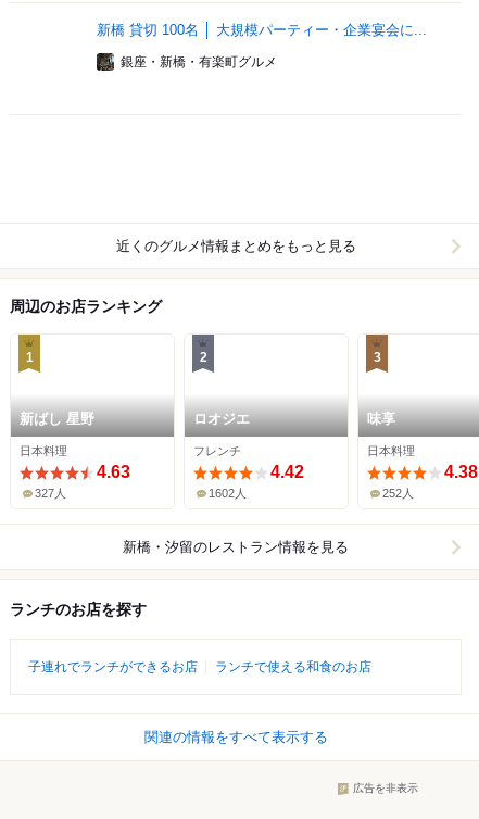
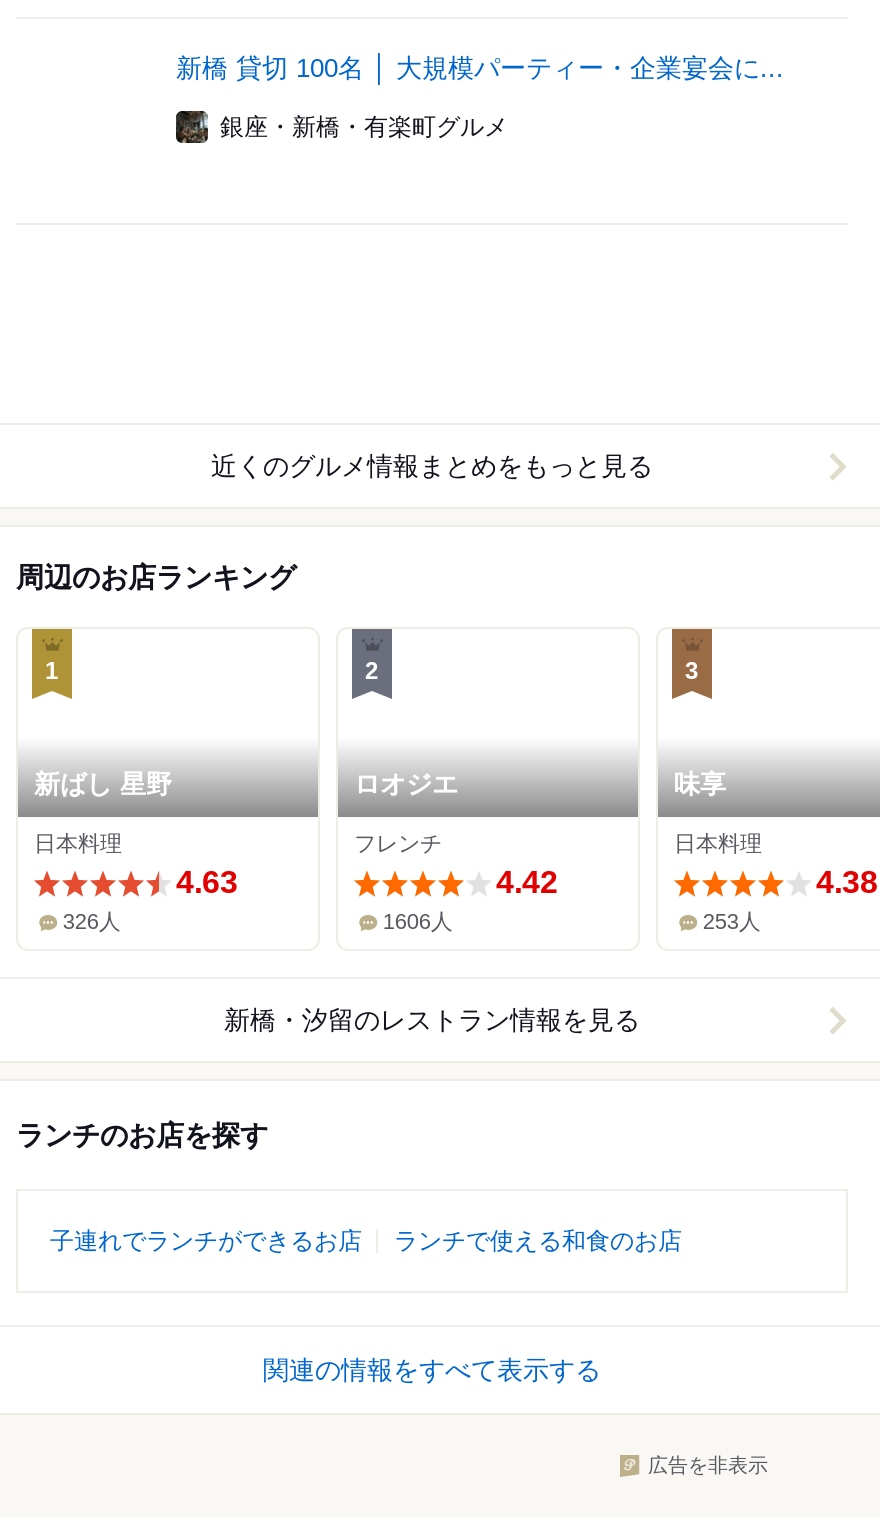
- 327人
+ 326人

- 1602人
+ 1606人

- 252人
+ 253人
